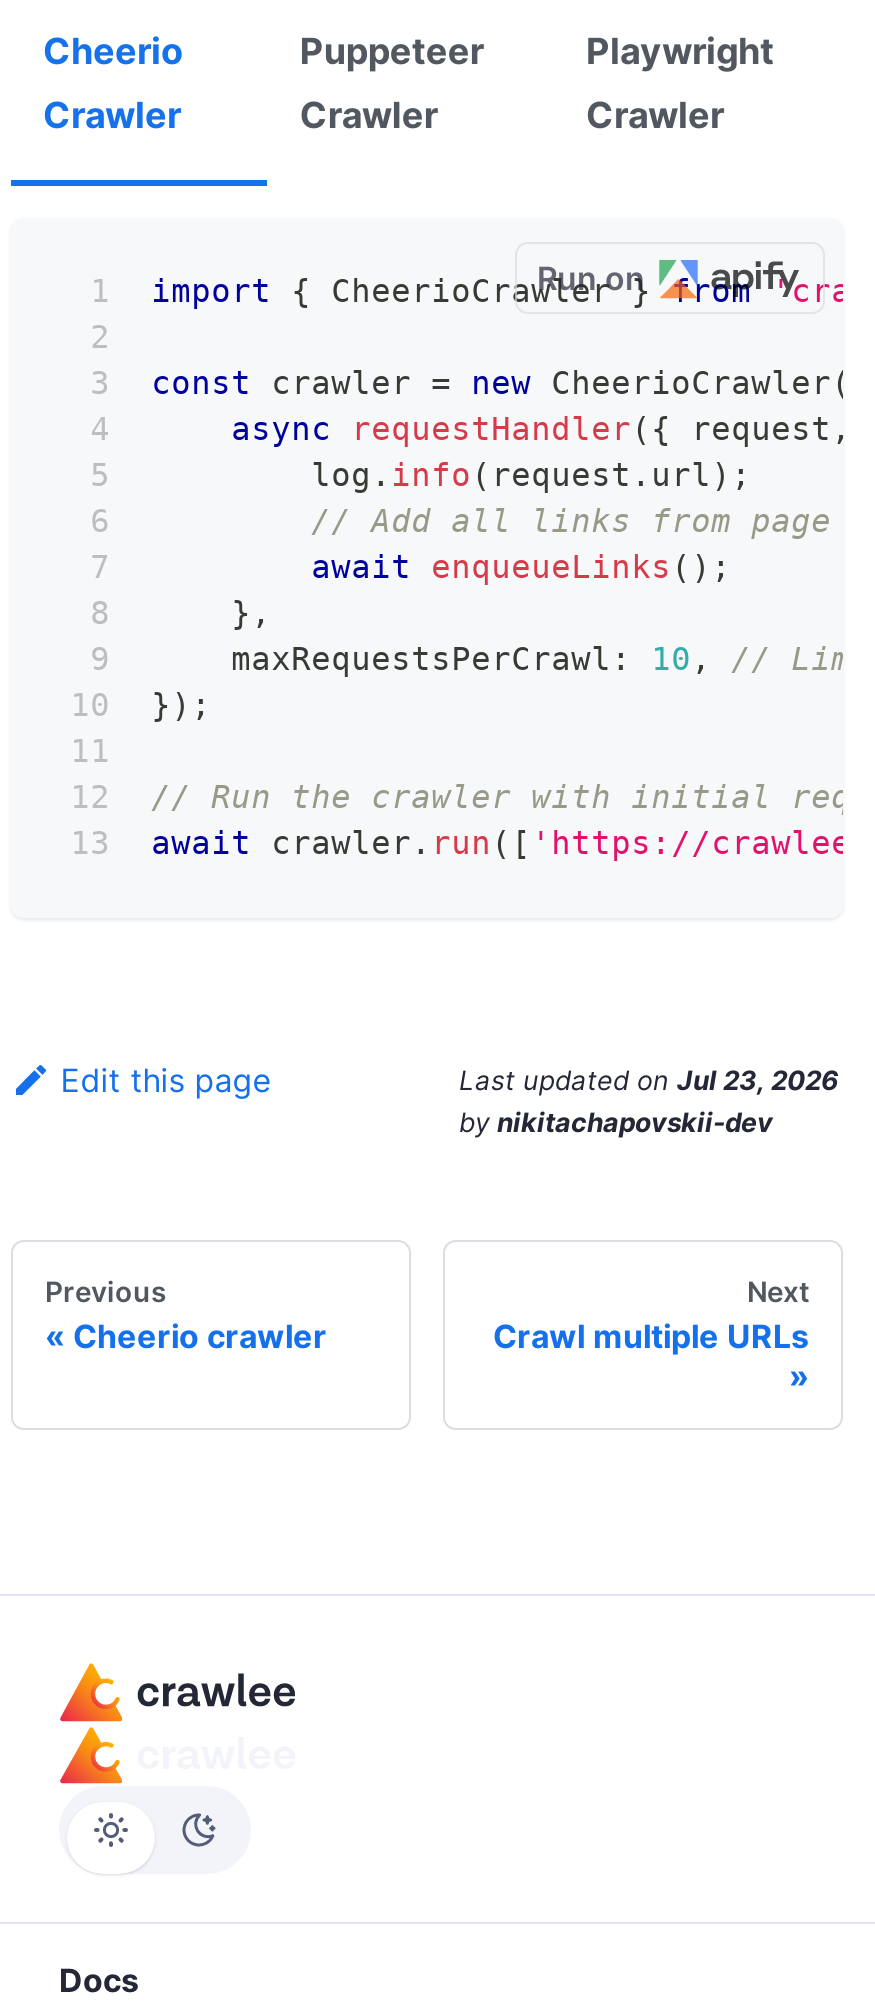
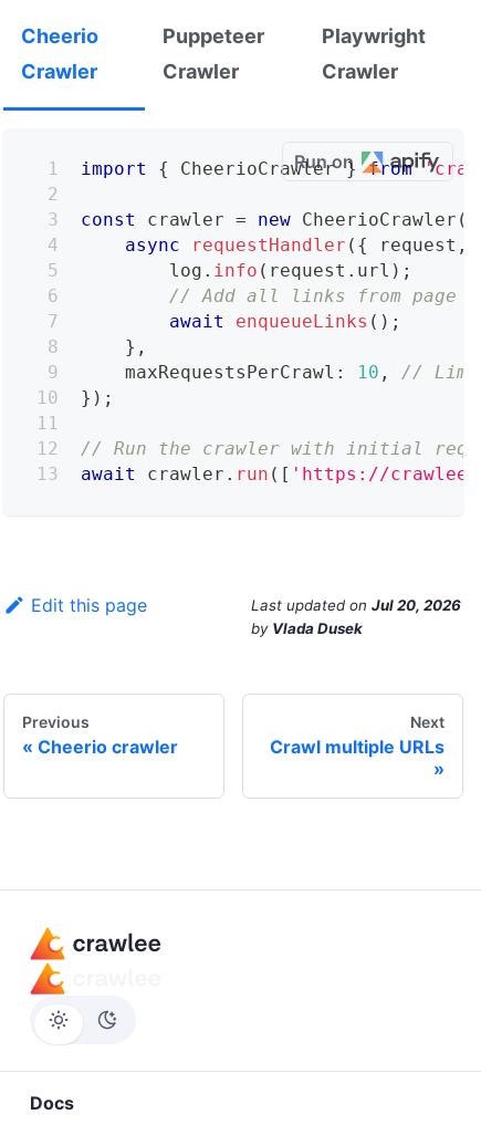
- Last updated on Jul 23, 2026
- by nikitachapovskii-dev
+ Last updated on Jul 20, 2026
+ by Vlada Dusek
